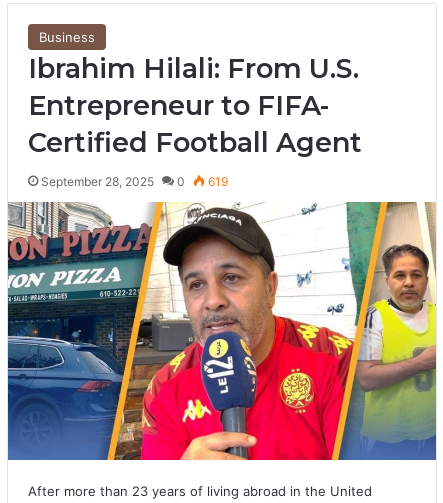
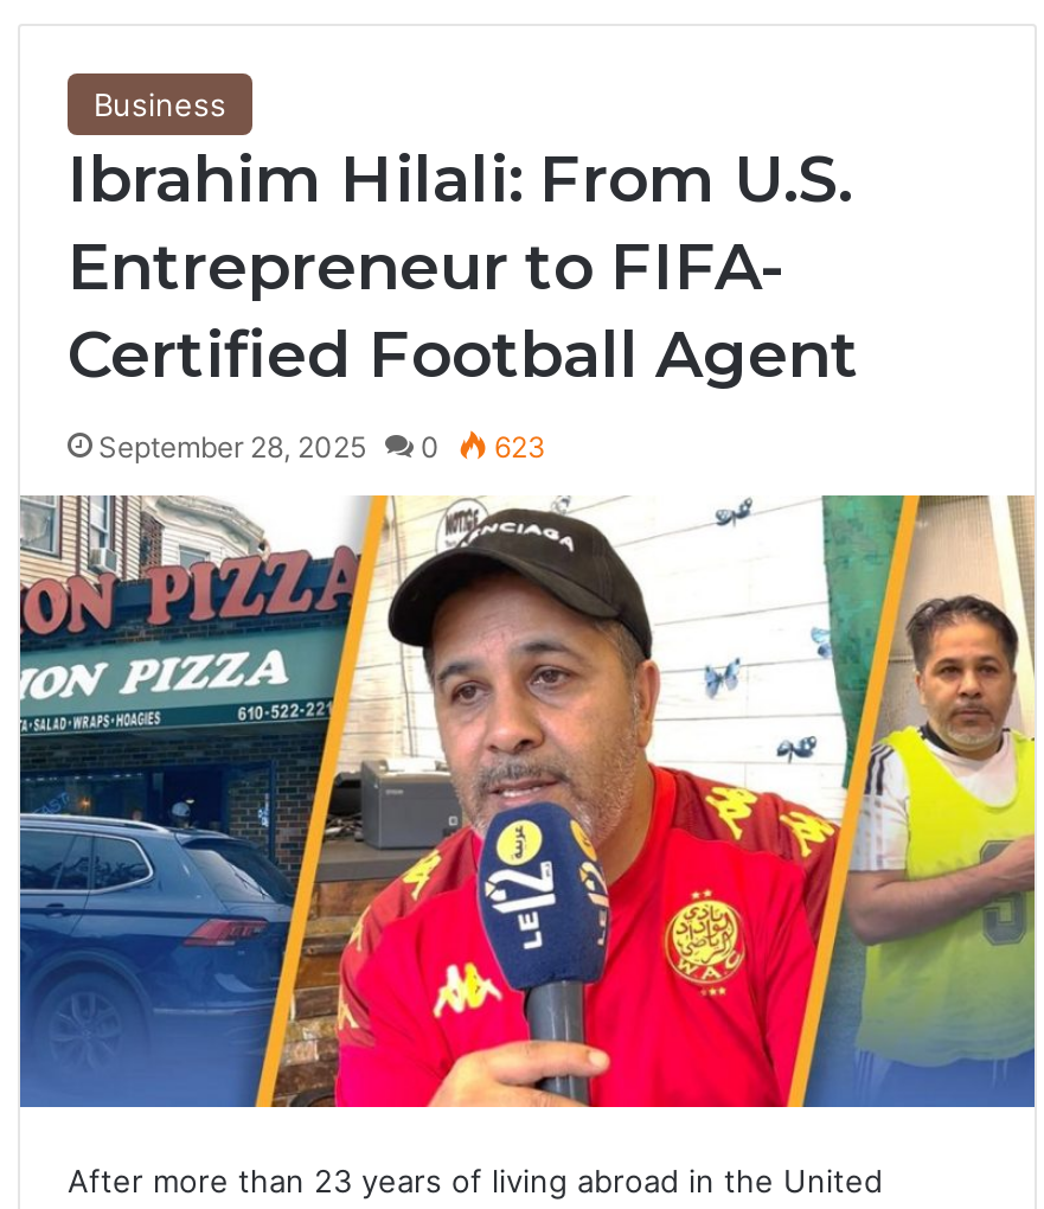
- September 28, 2025 0 619
+ September 28, 2025 0 623
